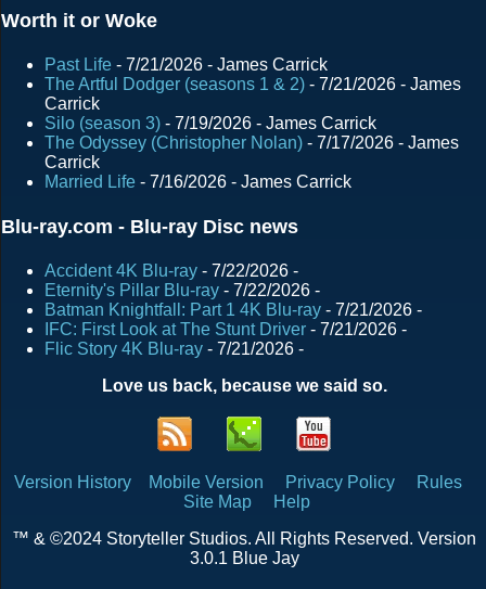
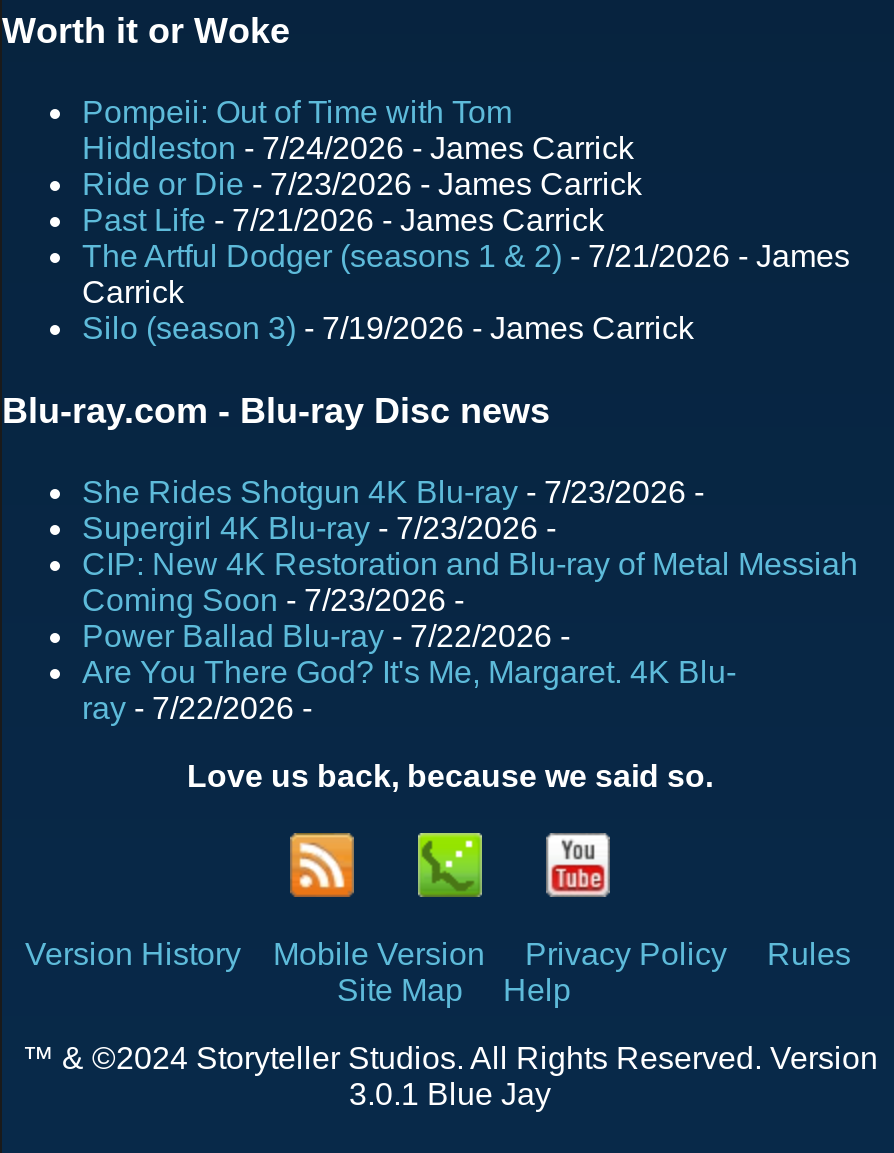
+ Pompeii: Out of Time with Tom
+ Hiddleston - 7/24/2026 - James Carrick
+ Ride or Die - 7/23/2026 - James Carrick

moved down: Past Life - 7/21/2026 - James Carrick | The Artful Dodger (seasons 1 & 2) - 7/21/2026 - James | Carrick | Silo (season 3) - 7/19/2026 - James Carrick

- The Odyssey (Christopher Nolan) - 7/17/2026 - James
- Carrick
- Married Life - 7/16/2026 - James Carrick

- Accident 4K Blu-ray - 7/22/2026 -
- Eternity's Pillar Blu-ray - 7/22/2026 -
- Batman Knightfall: Part 1 4K Blu-ray - 7/21/2026 -
- IFC: First Look at The Stunt Driver - 7/21/2026 -
- Flic Story 4K Blu-ray - 7/21/2026 -
+ She Rides Shotgun 4K Blu-ray - 7/23/2026 -
+ Supergirl 4K Blu-ray - 7/23/2026 -
+ CIP: New 4K Restoration and Blu-ray of Metal Messiah
+ Coming Soon - 7/23/2026 -
+ Power Ballad Blu-ray - 7/22/2026 -
+ Are You There God? It's Me, Margaret. 4K Blu-
+ ray - 7/22/2026 -
